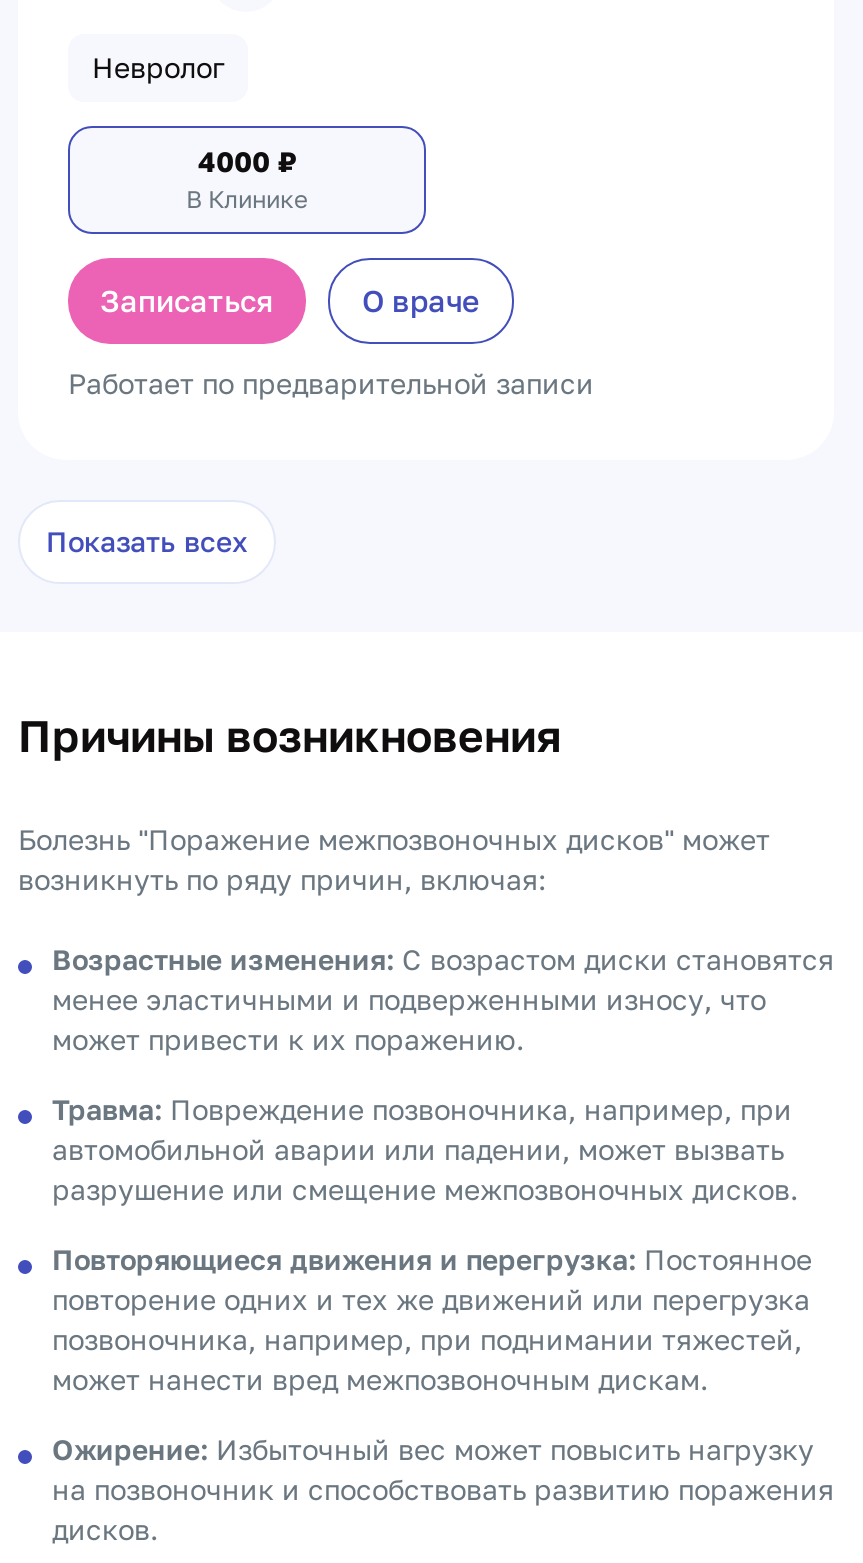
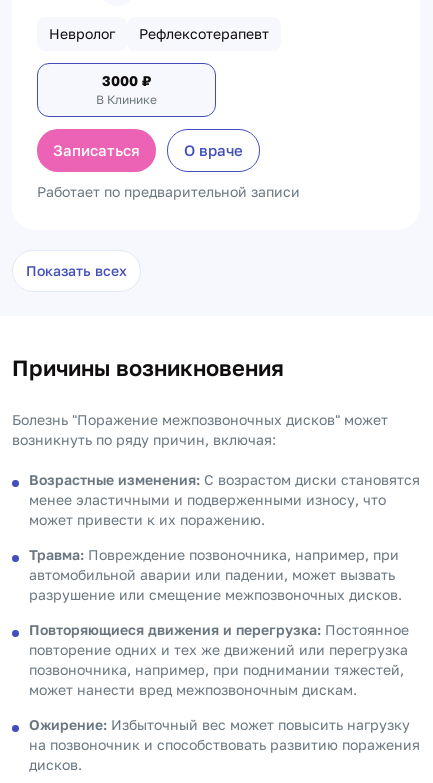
- 4000 ₽
+ Рефлексотерапевт
+ 3000 ₽
